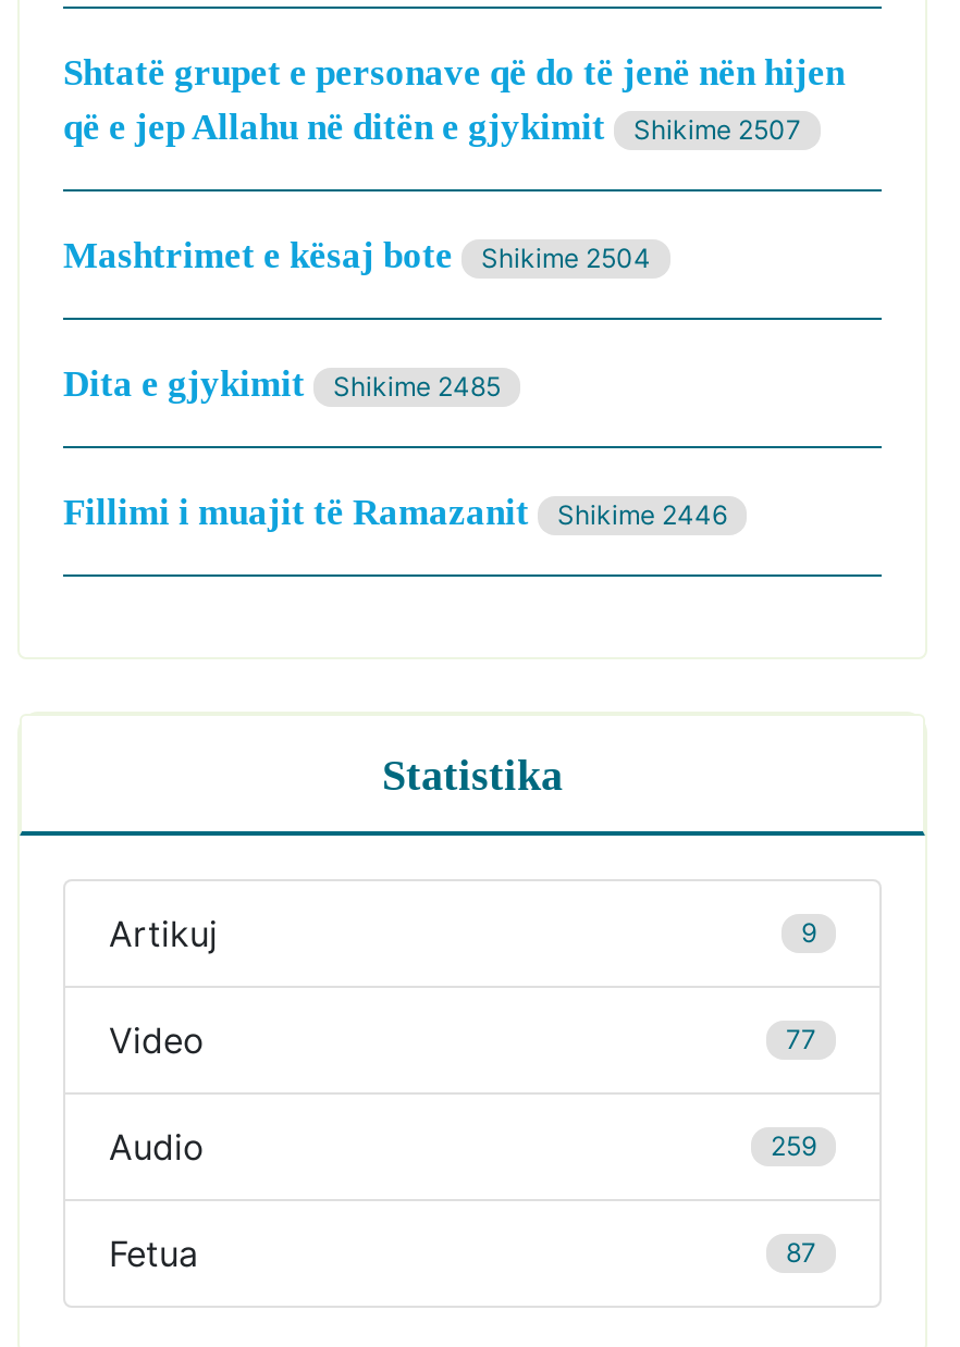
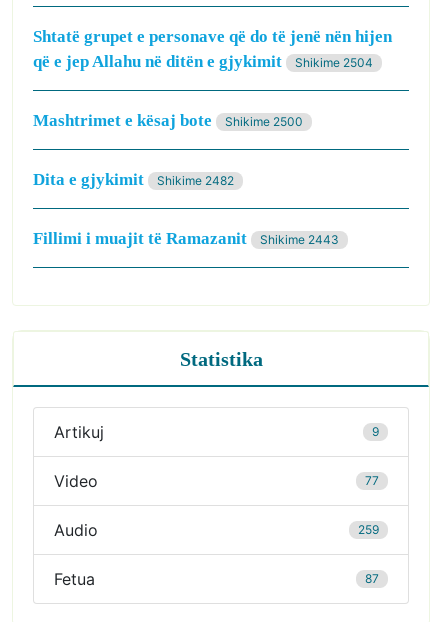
- që e jep Allahu në ditën e gjykimit Shikime 2507
+ që e jep Allahu në ditën e gjykimit Shikime 2504

- Mashtrimet e kësaj bote Shikime 2504
+ Mashtrimet e kësaj bote Shikime 2500

- Dita e gjykimit Shikime 2485
+ Dita e gjykimit Shikime 2482

- Fillimi i muajit të Ramazanit Shikime 2446
+ Fillimi i muajit të Ramazanit Shikime 2443
